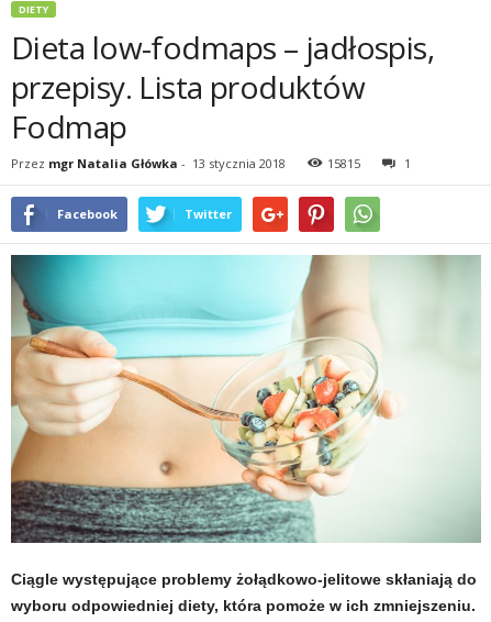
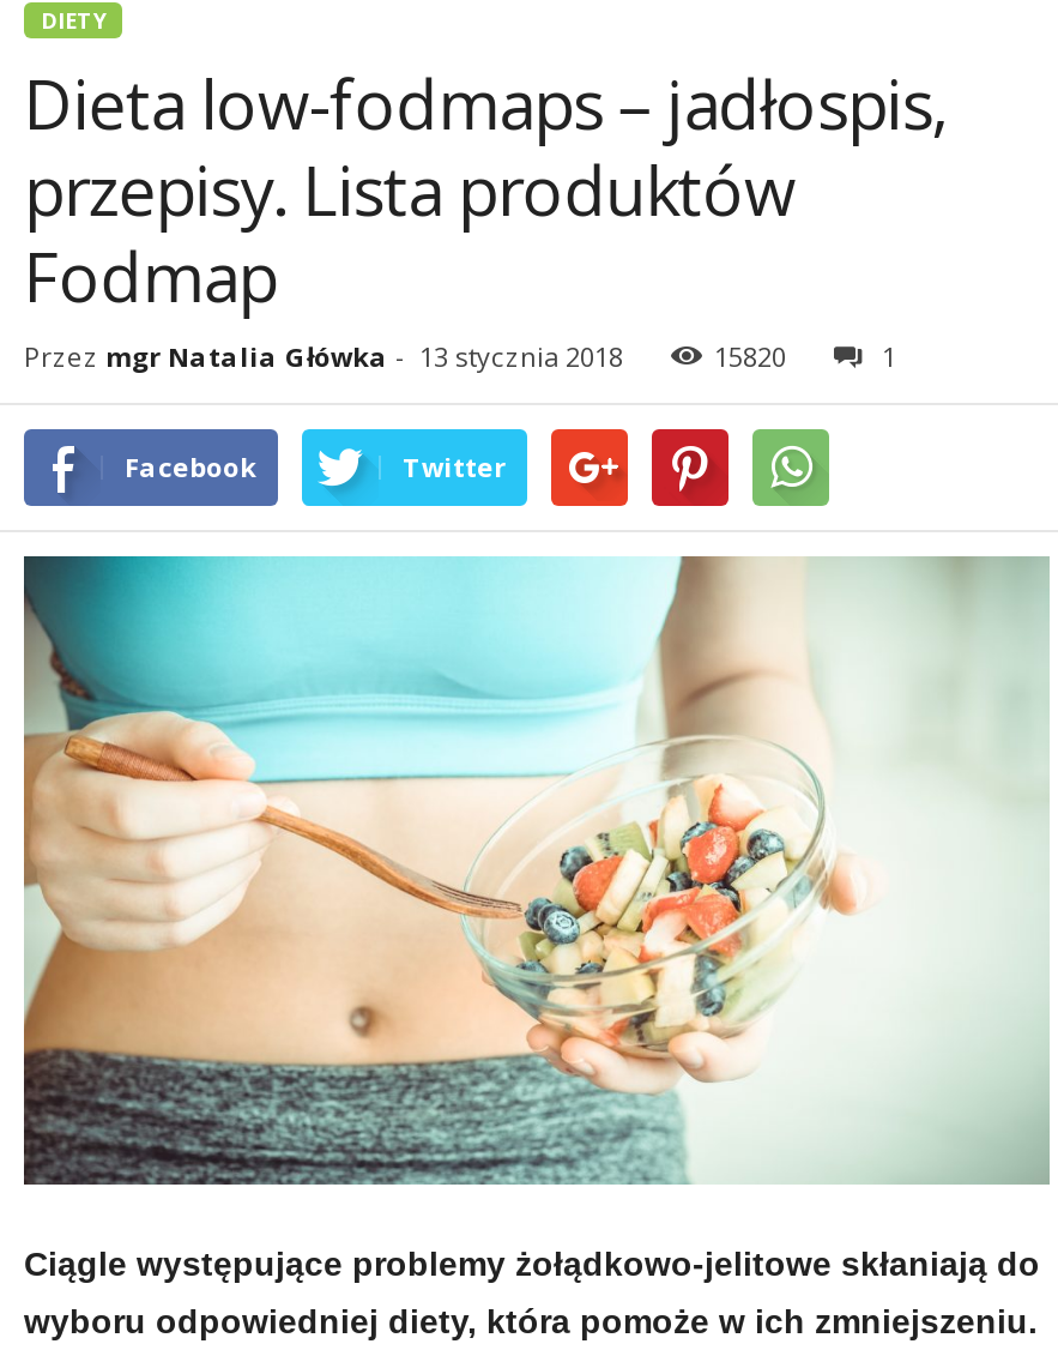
- 15815
+ 15820
